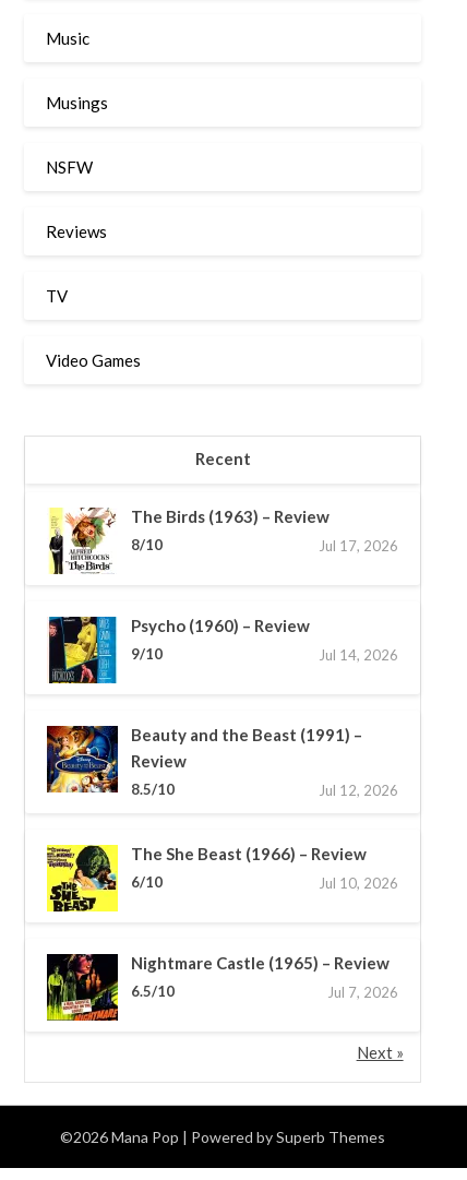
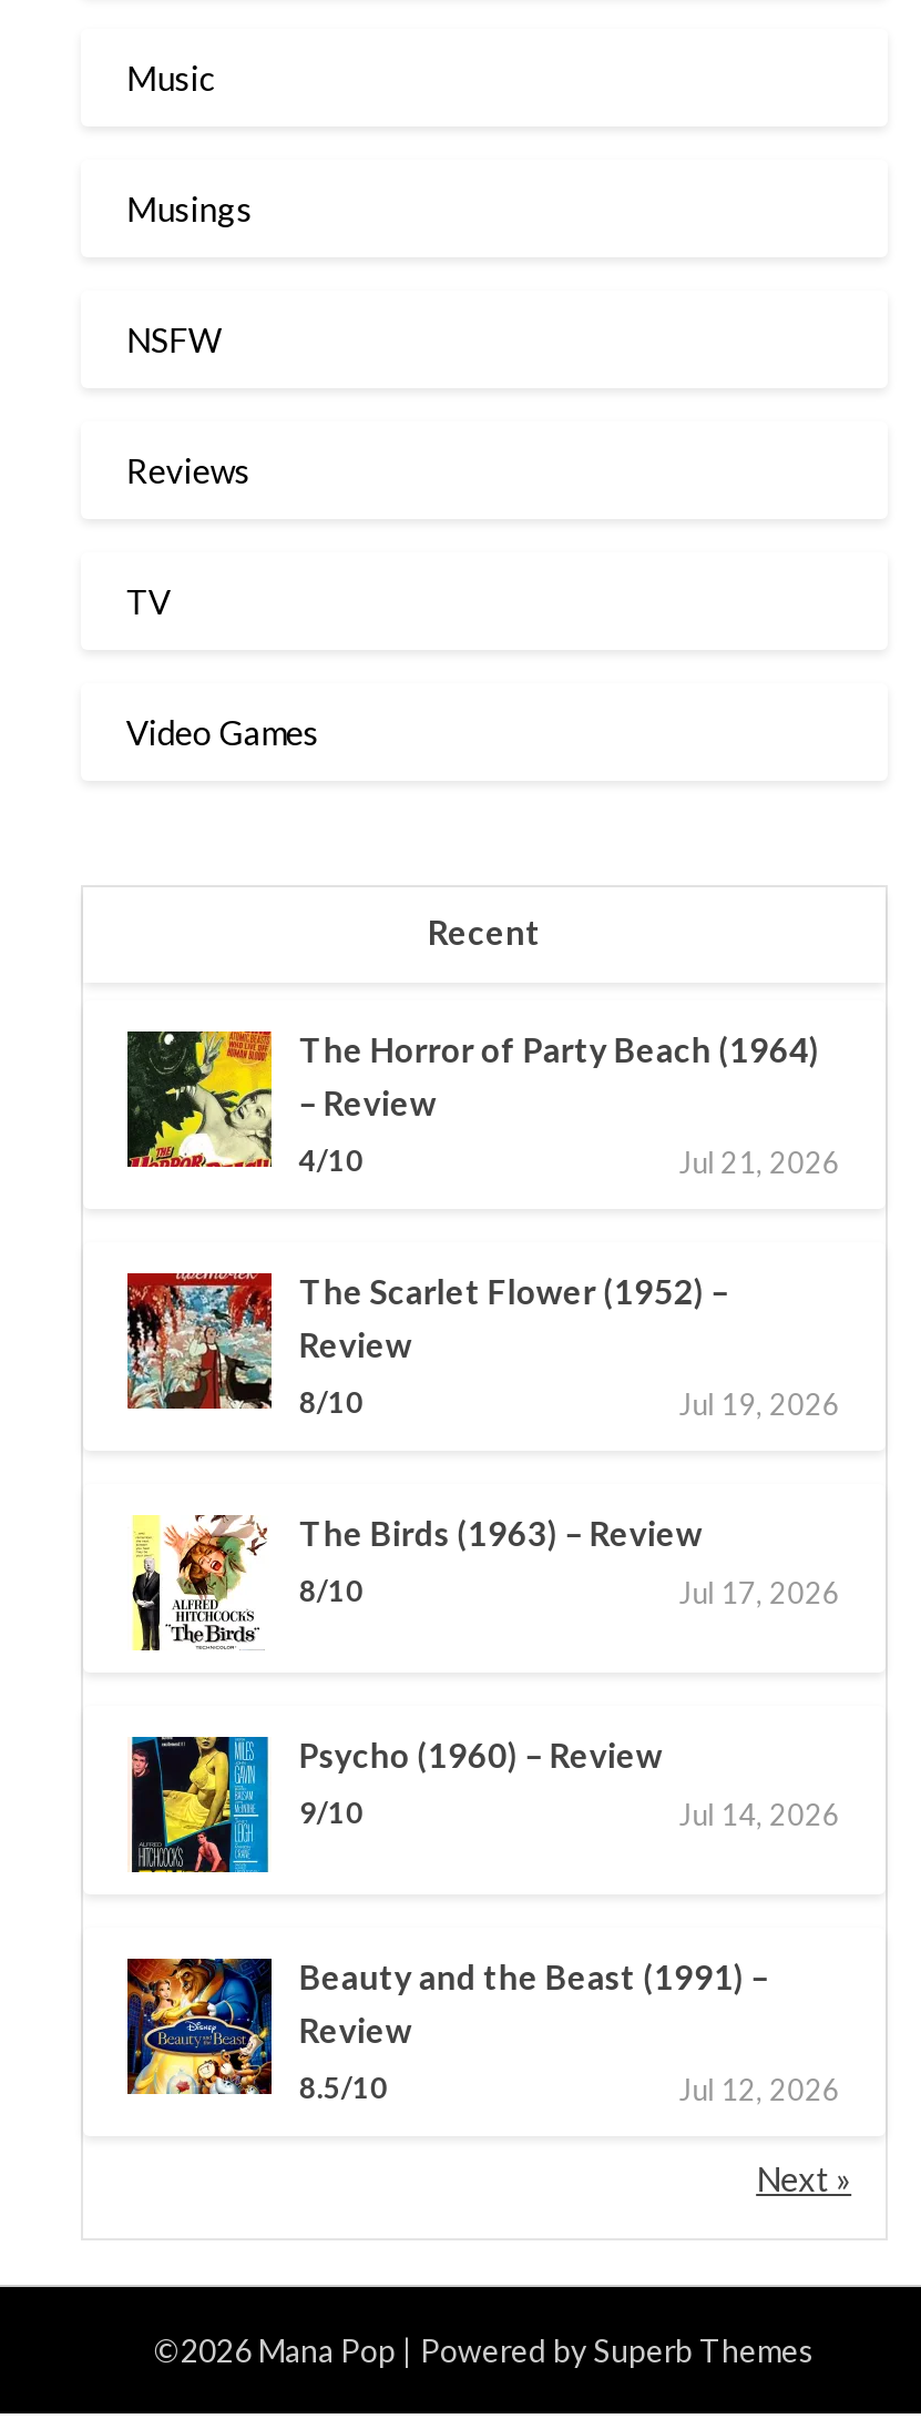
+ [image]
+ The Horror of Party Beach (1964)
+ – Review
+ 4/10
+ Jul 21, 2026
+ The Scarlet Flower (1952) –
+ Review
+ 8/10
+ Jul 19, 2026

+ [image]

moved down: [image] | The Birds (1963) – Review | 8/10 | ... | 8.5/10 | Jul 12, 2026

- [image]
- The She Beast (1966) – Review
- 6/10
- Jul 10, 2026

- [image]
- Nightmare Castle (1965) – Review
- 6.5/10
- Jul 7, 2026
